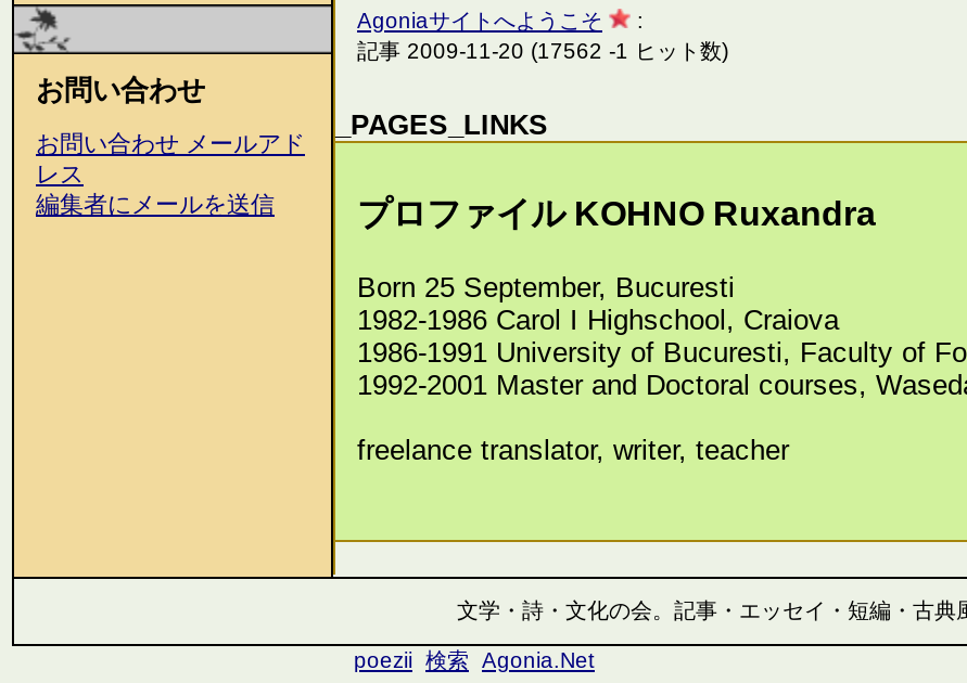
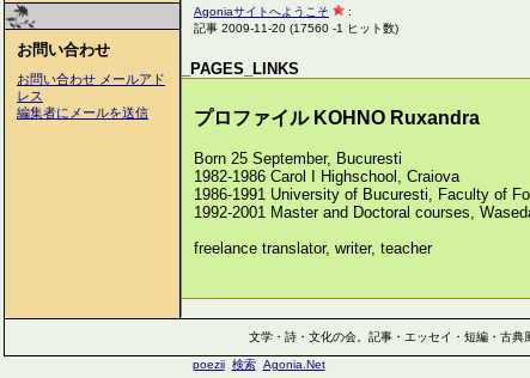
- 記事 2009-11-20 (17562 -1 ヒット数)
+ 記事 2009-11-20 (17560 -1 ヒット数)
